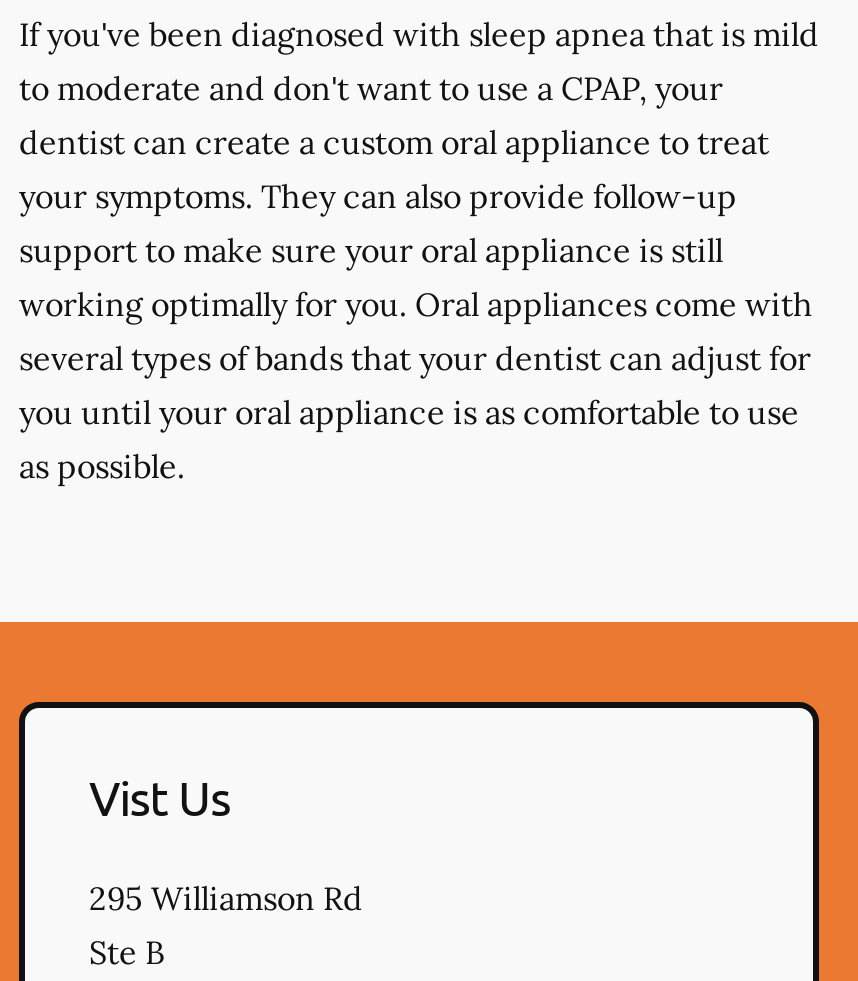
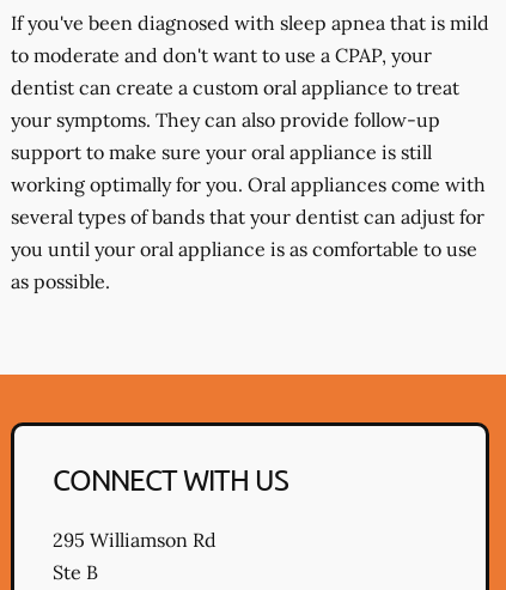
- Vist Us
+ CONNECT WITH US
